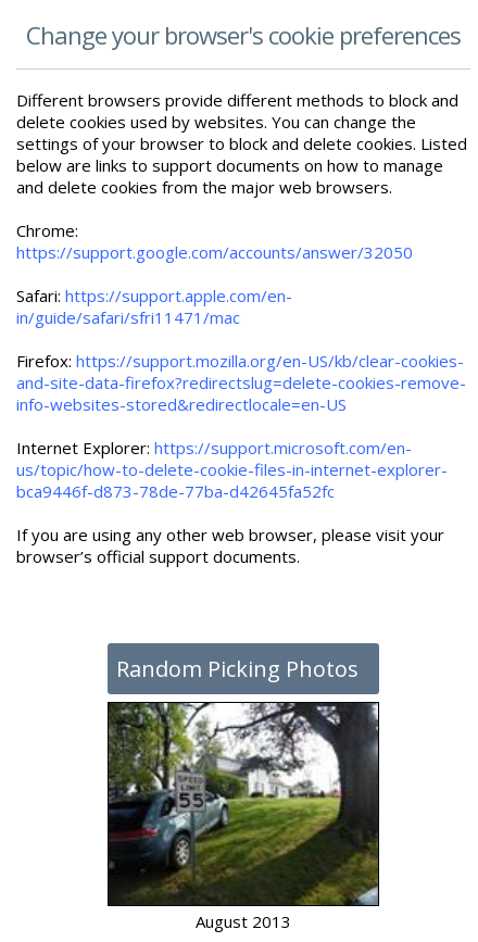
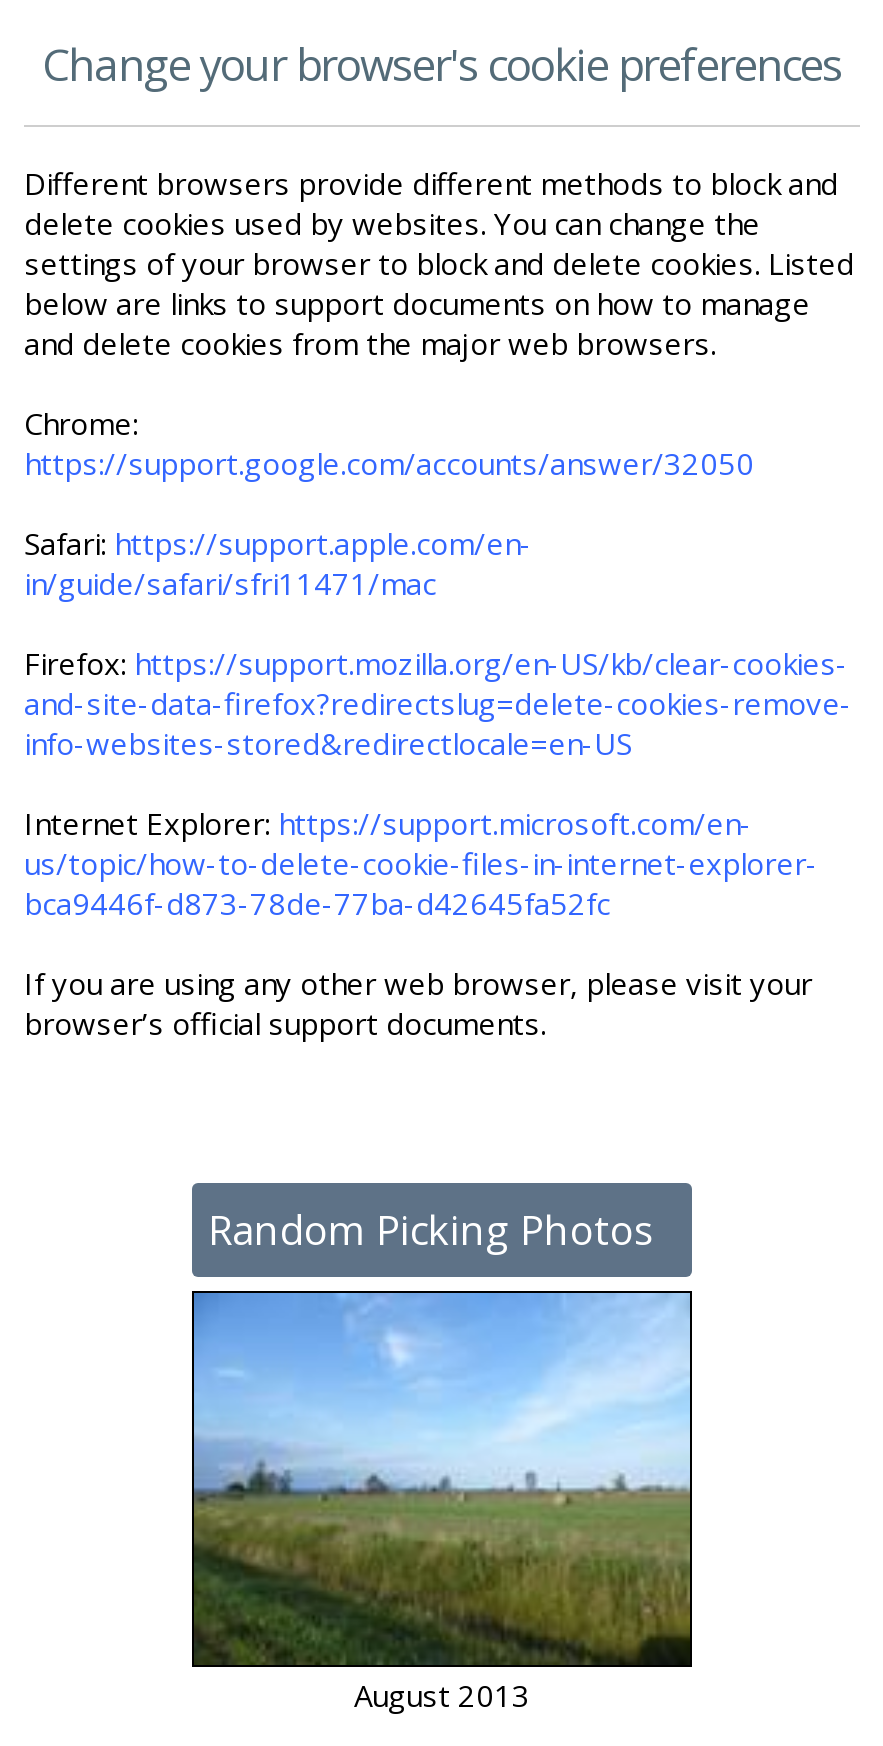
- [image]
+ [image]
